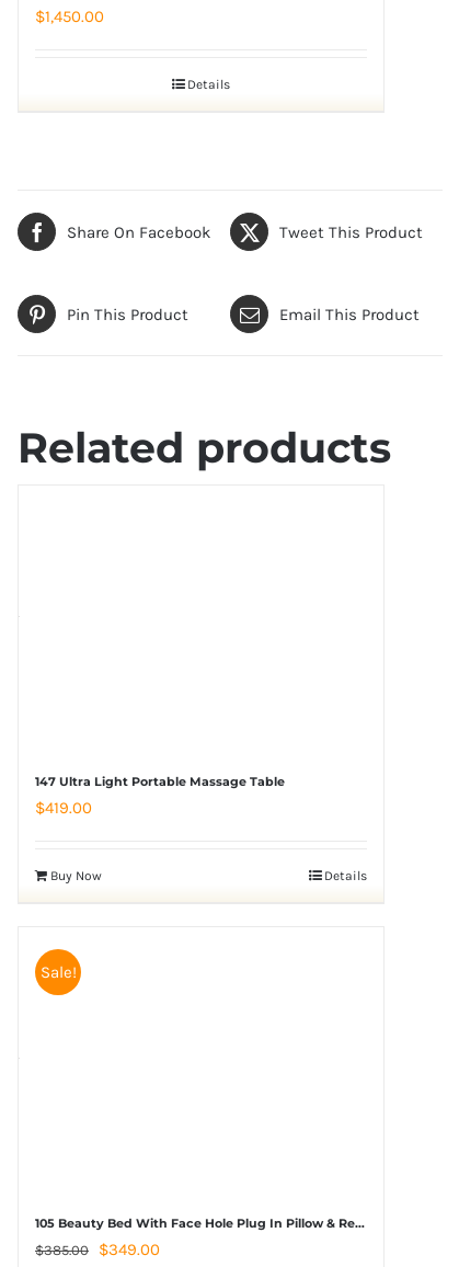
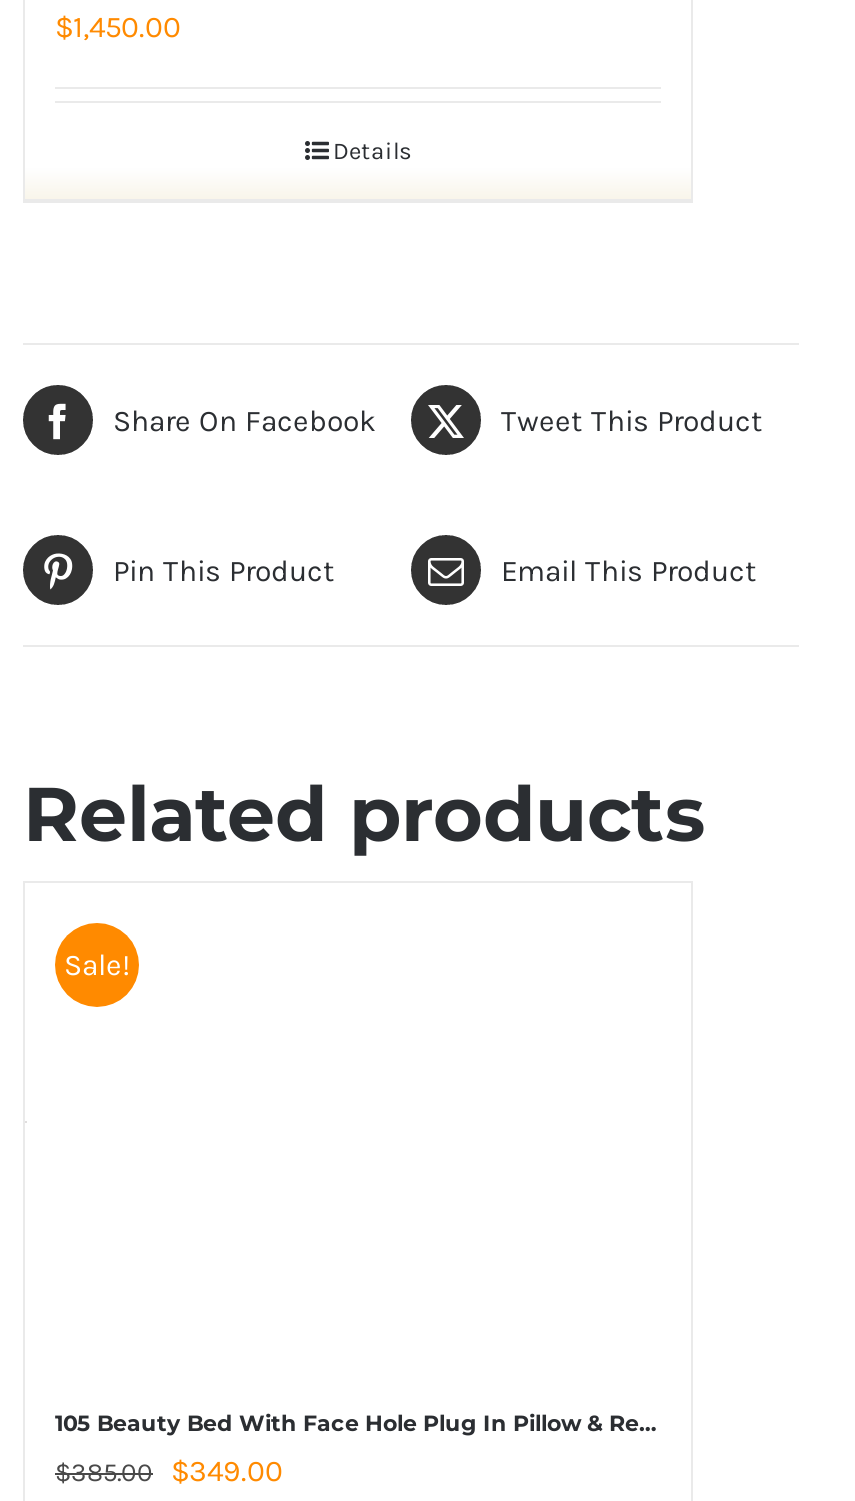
- 147 Ultra Light Portable Massage Table
- $419.00

- Buy Now
- Details
